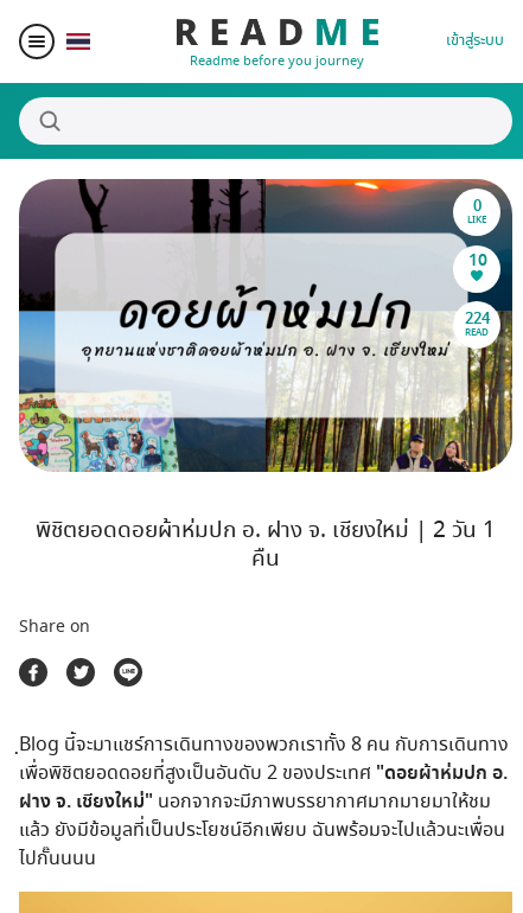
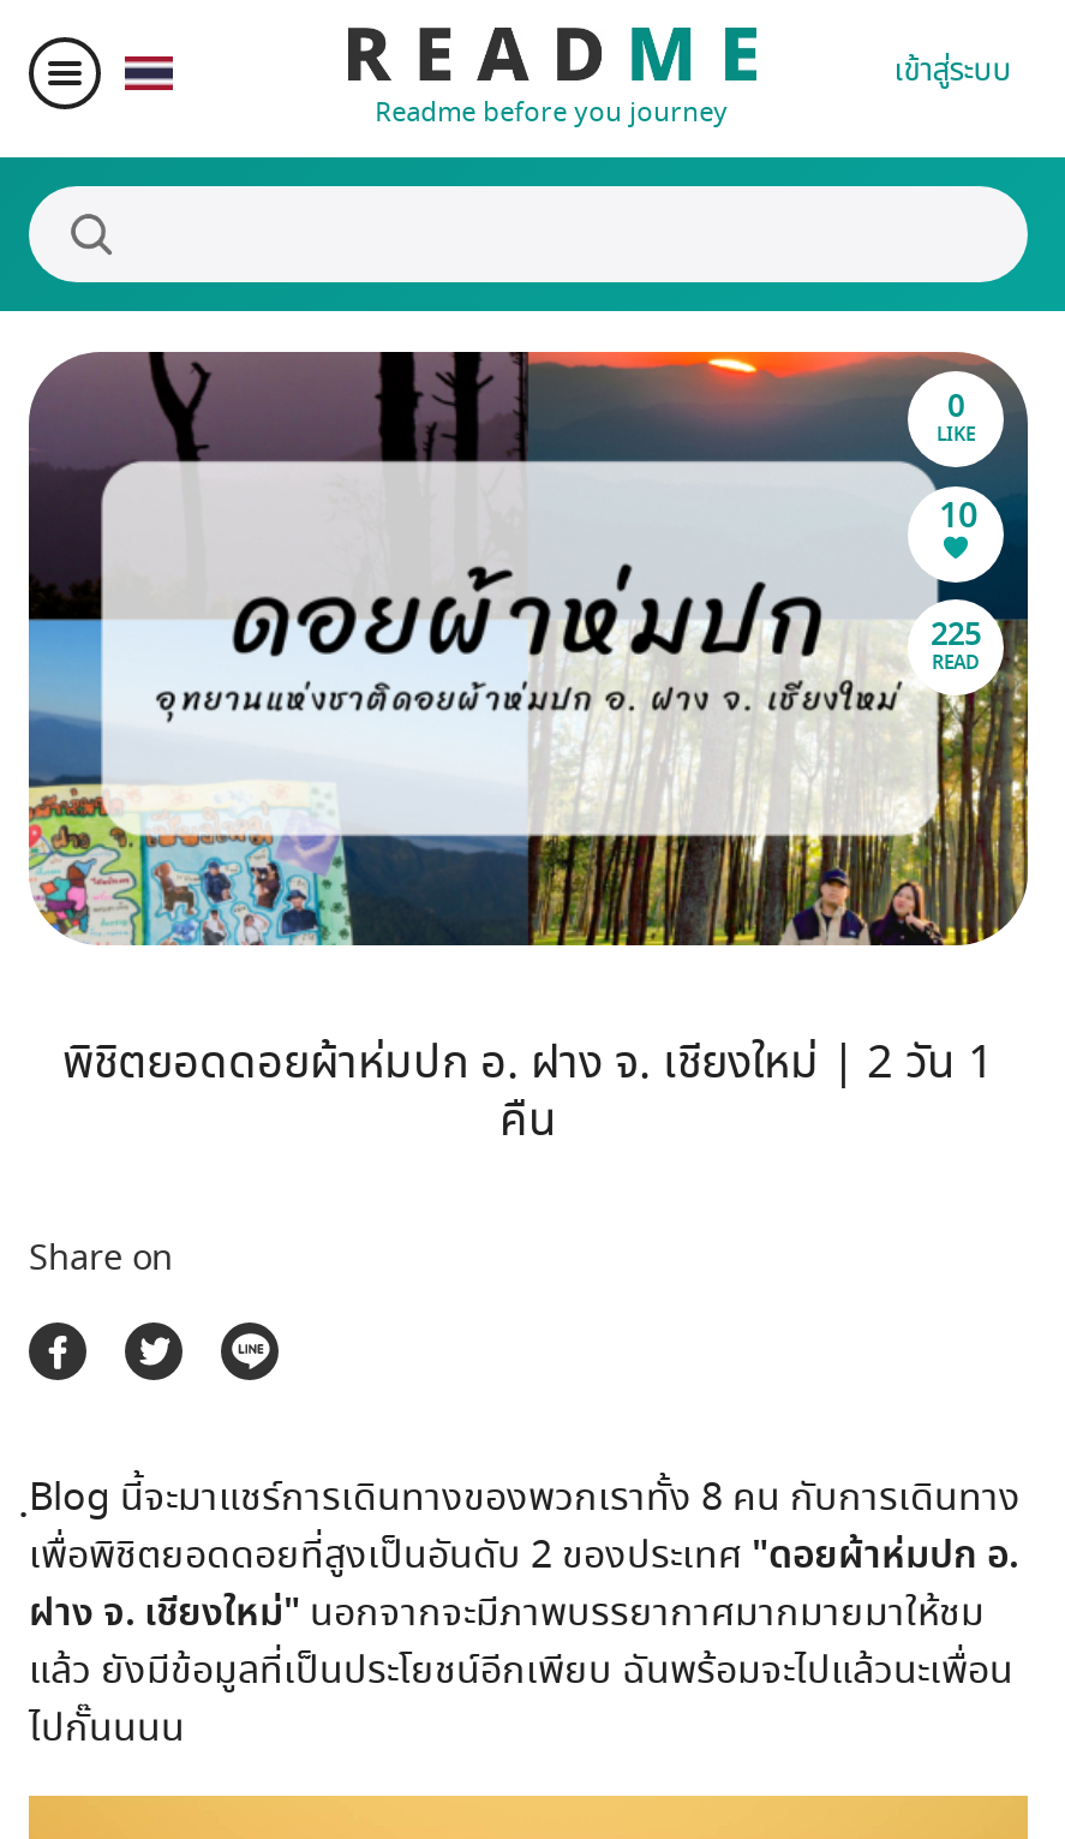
- 224
+ 225
